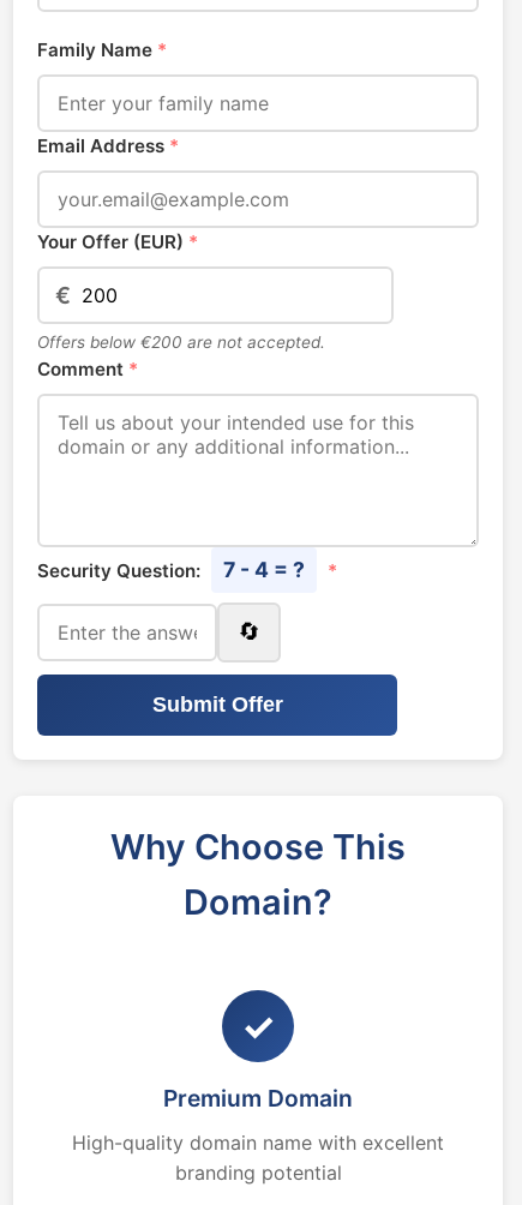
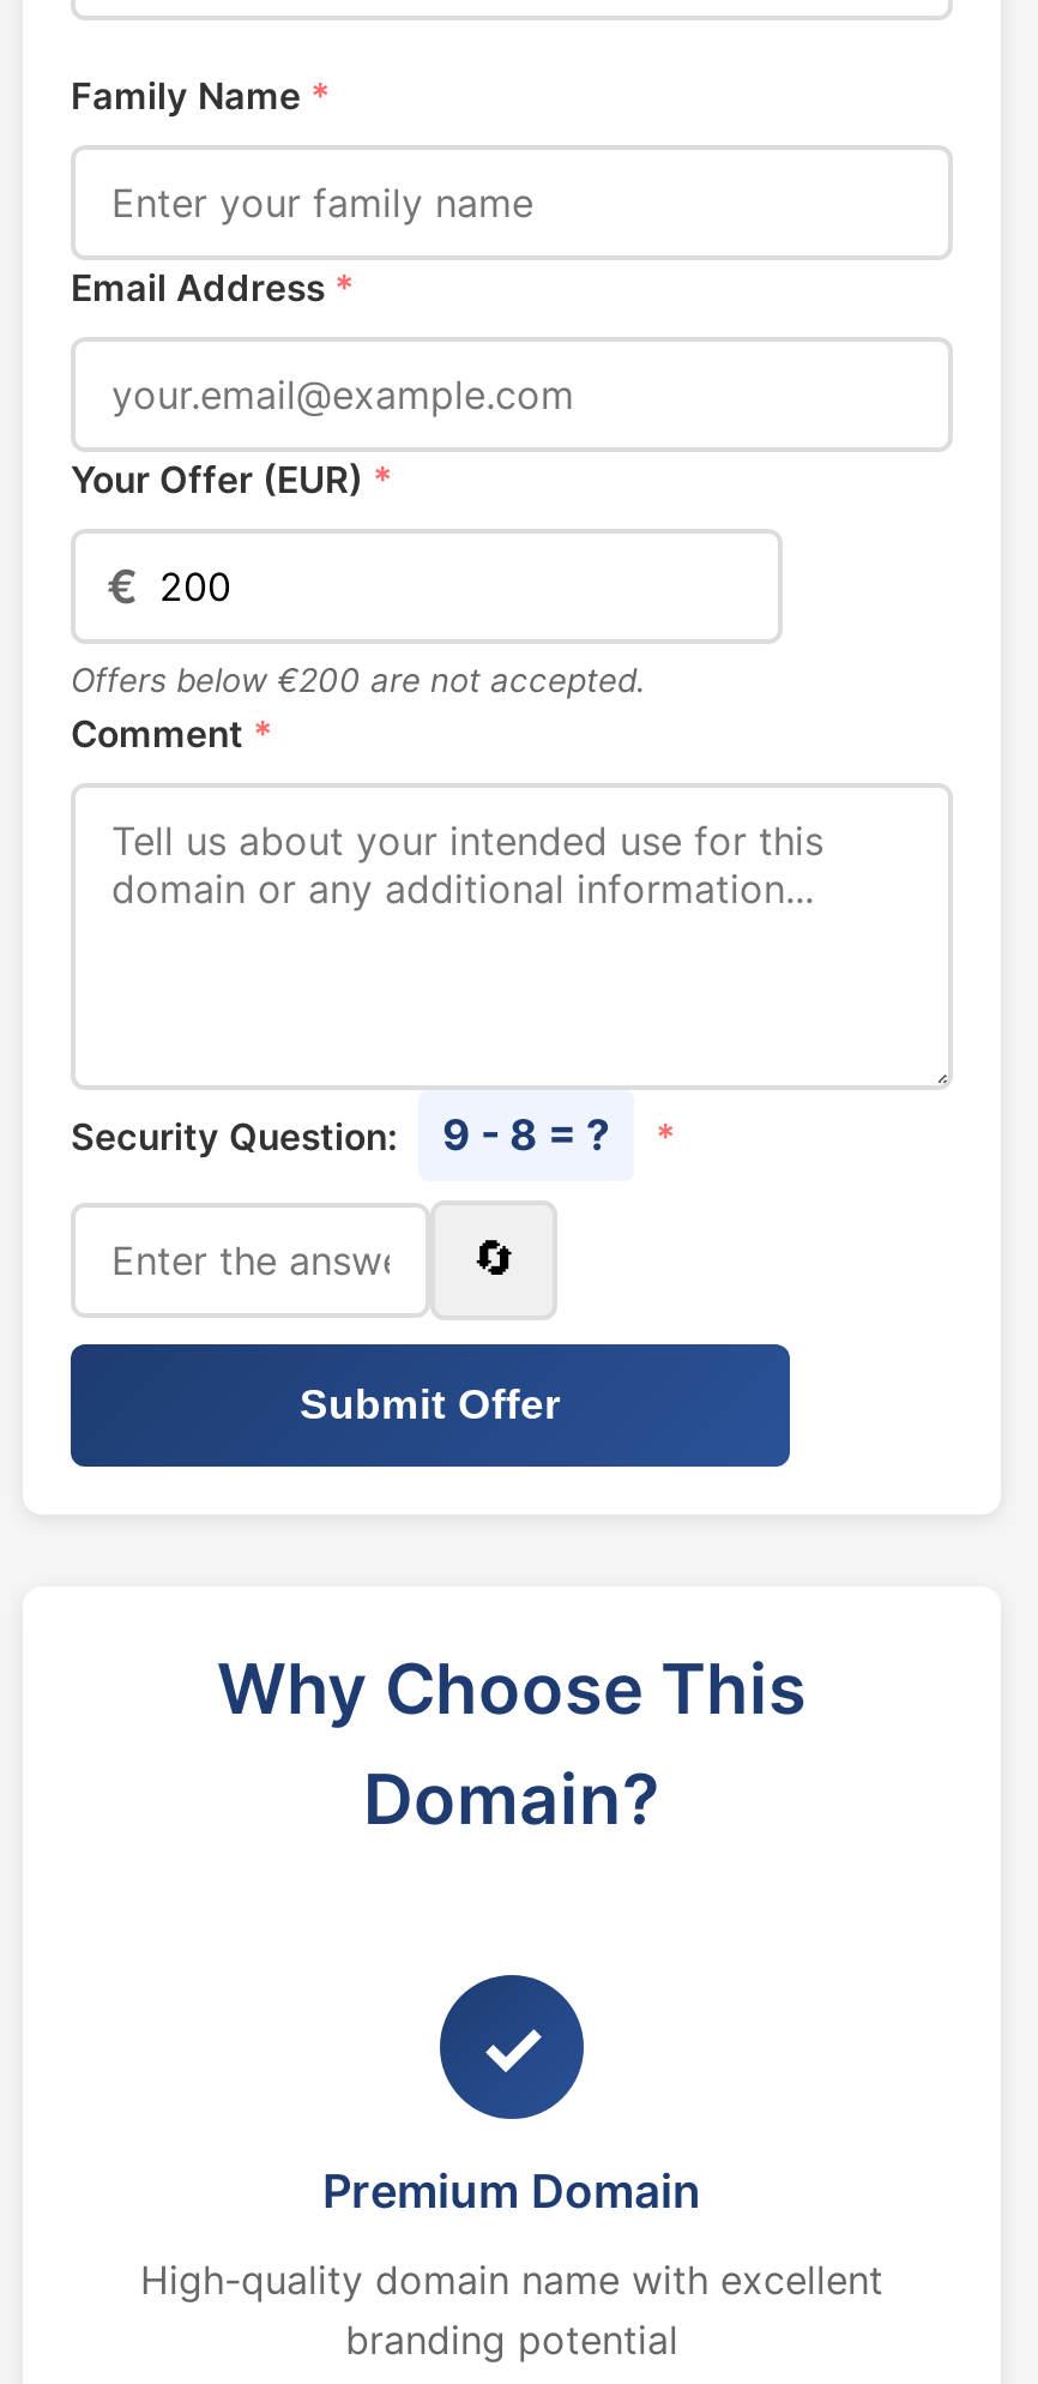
- 7 - 4 = ?
+ 9 - 8 = ?
